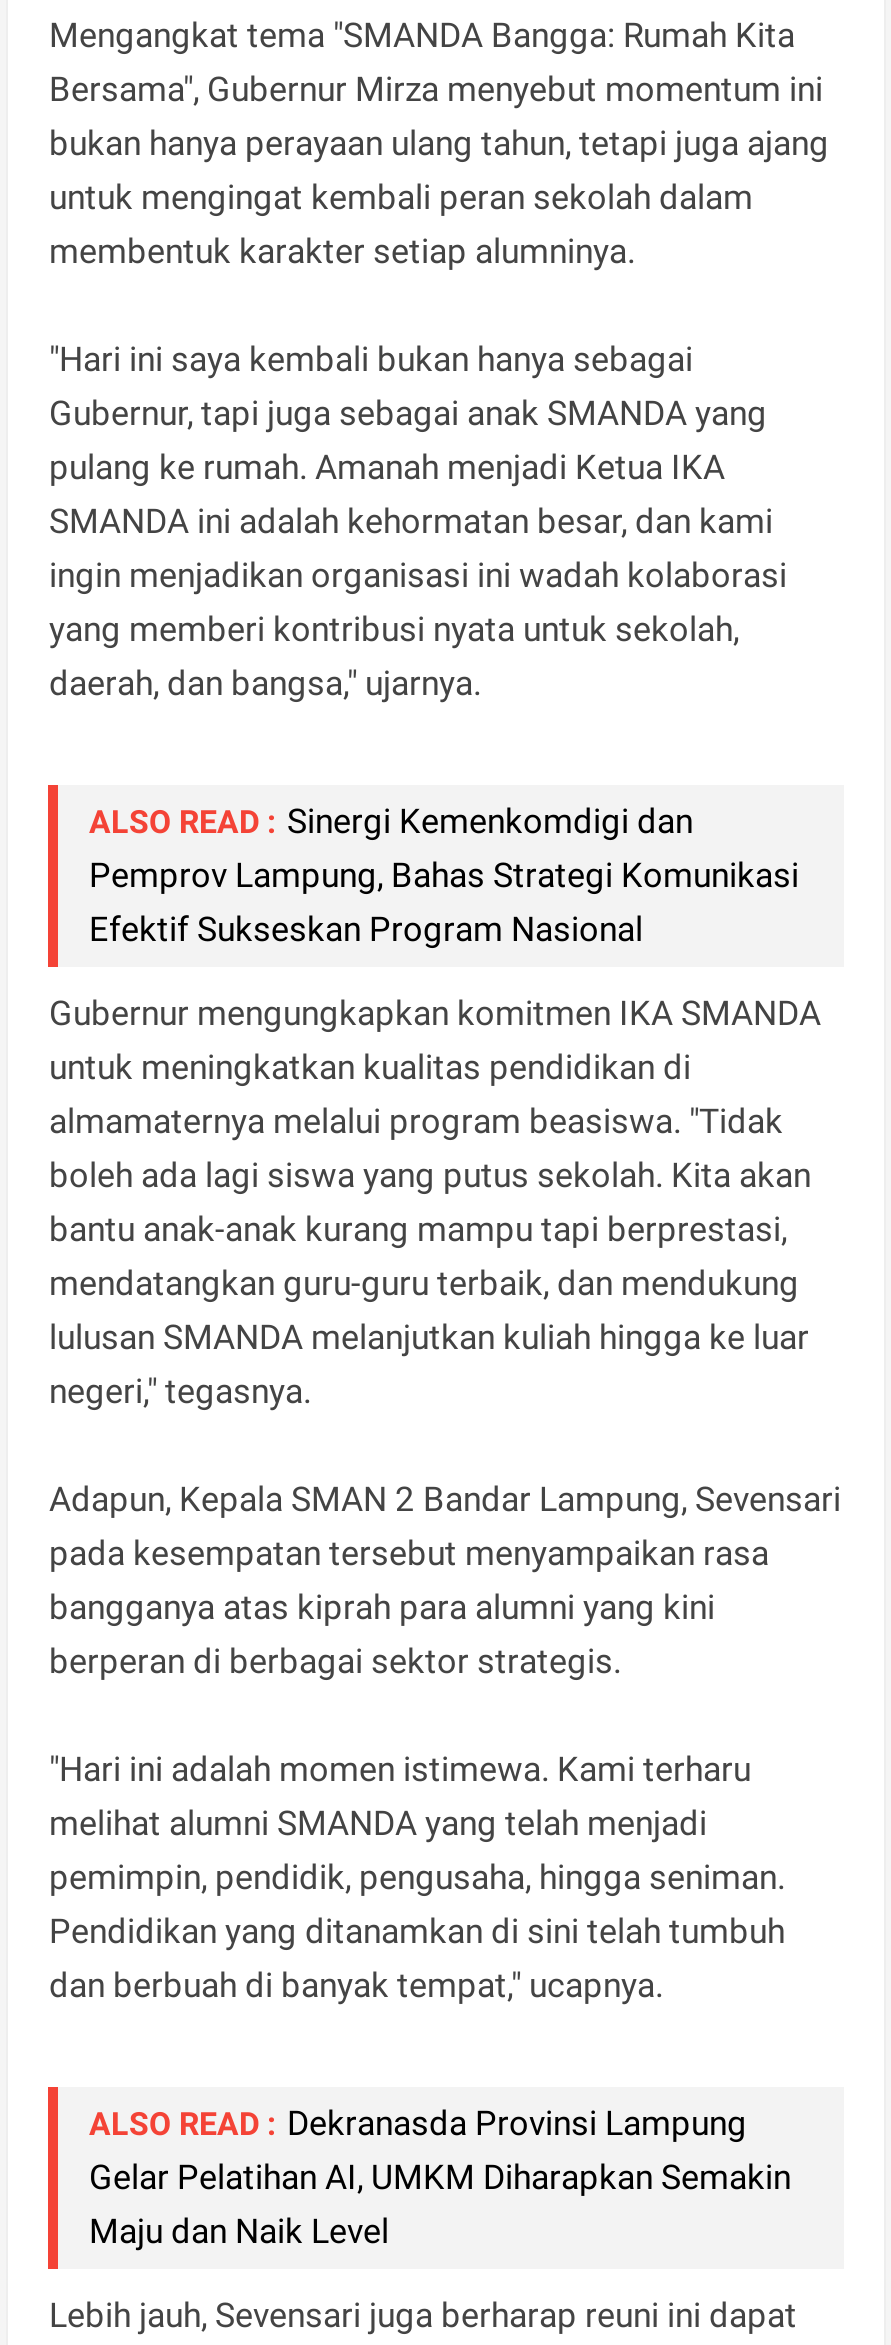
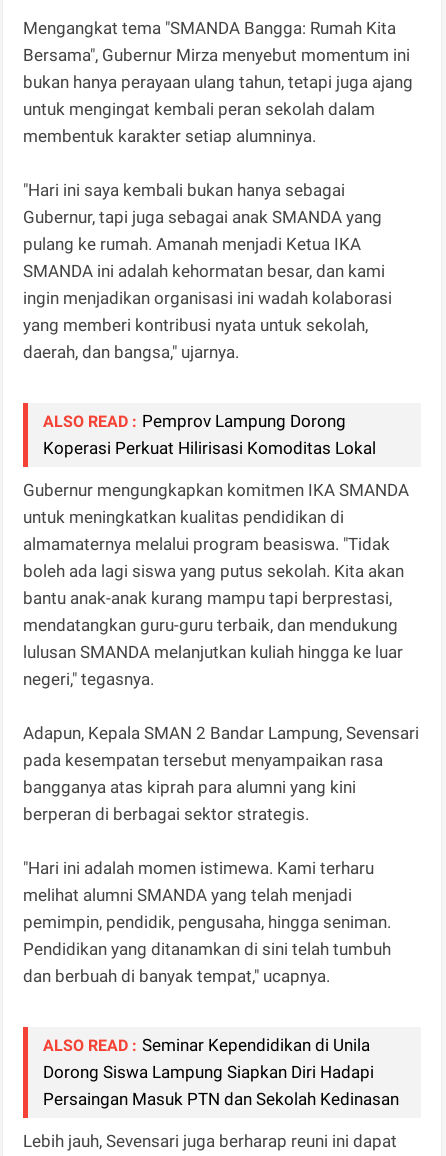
- ALSO READ : Sinergi Kemenkomdigi dan
- Pemprov Lampung, Bahas Strategi Komunikasi
- Efektif Sukseskan Program Nasional
+ ALSO READ : Pemprov Lampung Dorong
+ Koperasi Perkuat Hilirisasi Komoditas Lokal

- ALSO READ : Dekranasda Provinsi Lampung
- Gelar Pelatihan AI, UMKM Diharapkan Semakin
- Maju dan Naik Level
+ ALSO READ : Seminar Kependidikan di Unila
+ Dorong Siswa Lampung Siapkan Diri Hadapi
+ Persaingan Masuk PTN dan Sekolah Kedinasan
